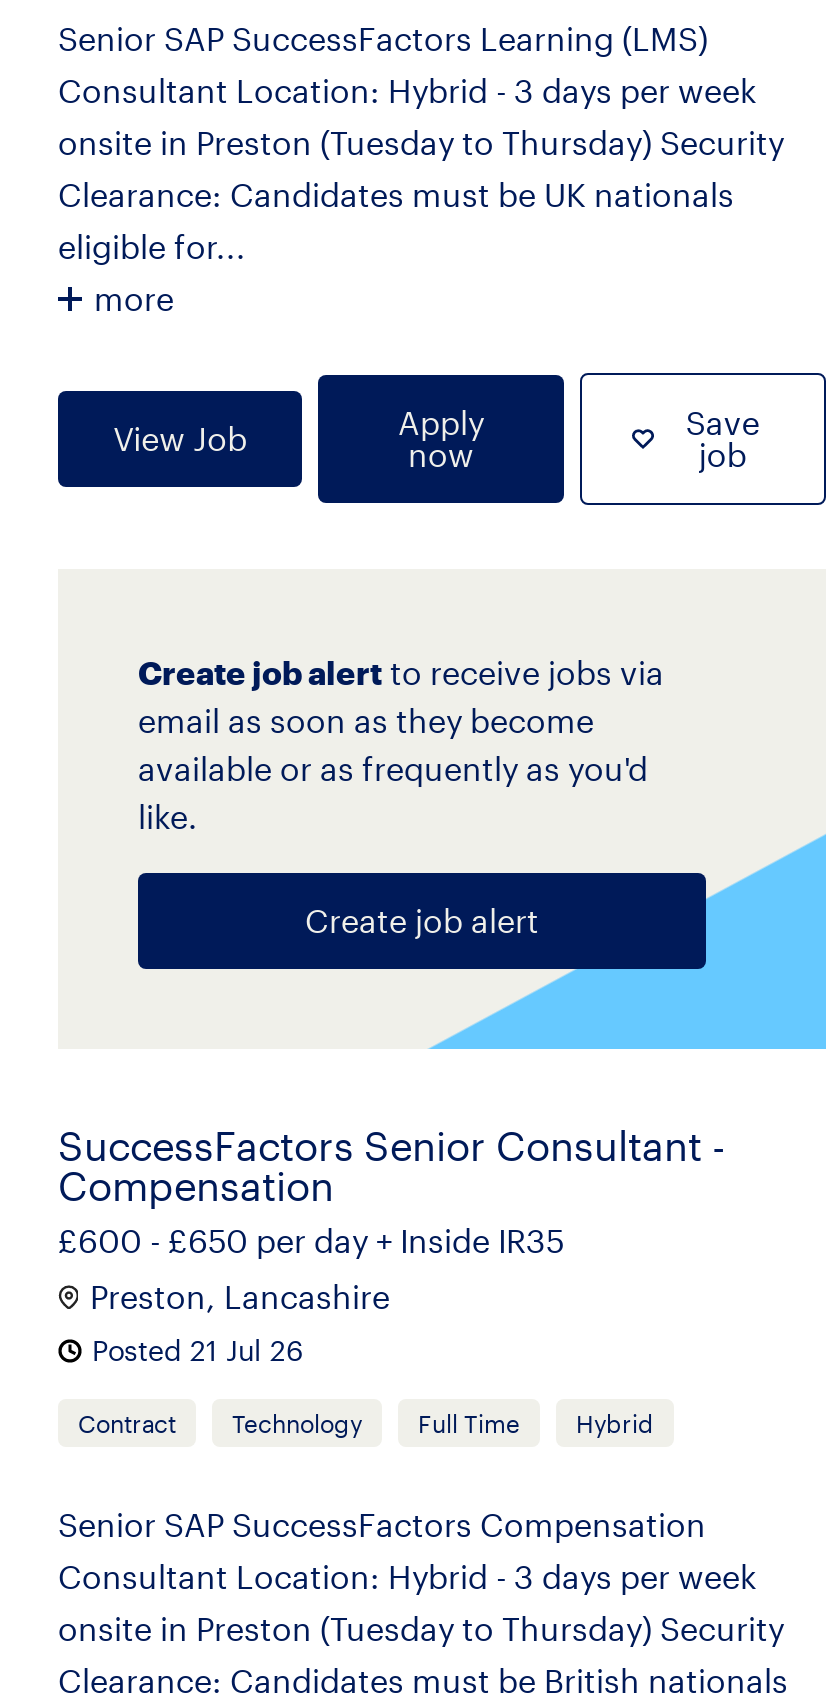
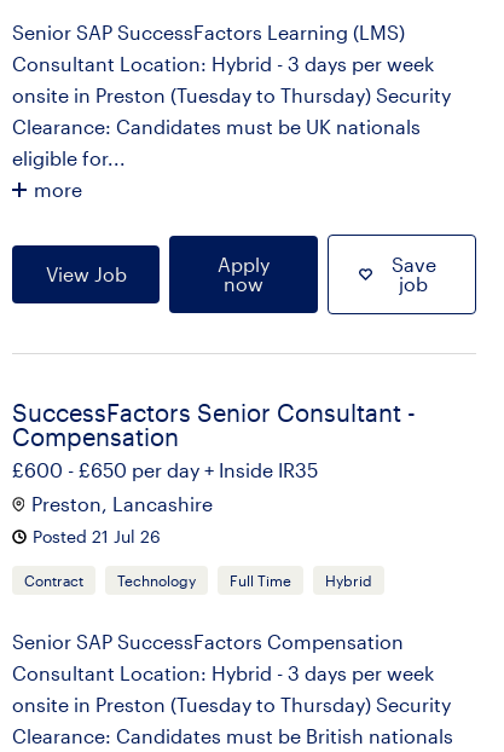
- [image]
- Create job alert to receive jobs via
- email as soon as they become
- available or as frequently as you'd
- like.
- Create job alert
